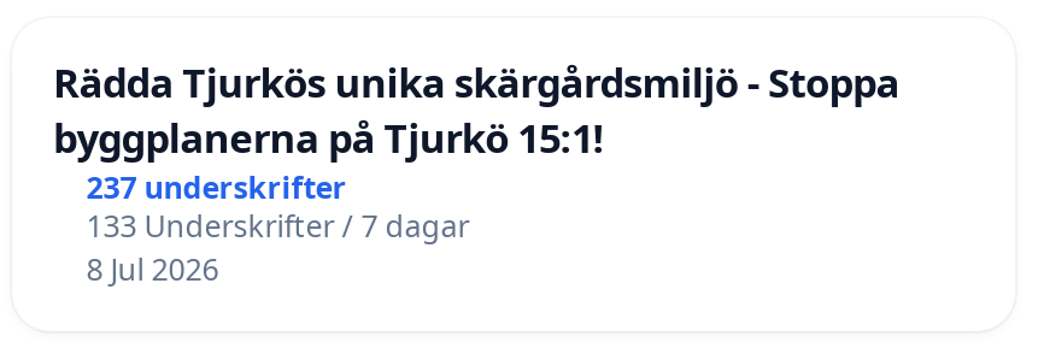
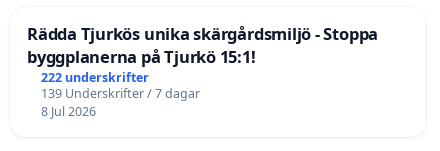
- 237 underskrifter
+ 222 underskrifter

- 133 Underskrifter / 7 dagar
+ 139 Underskrifter / 7 dagar
